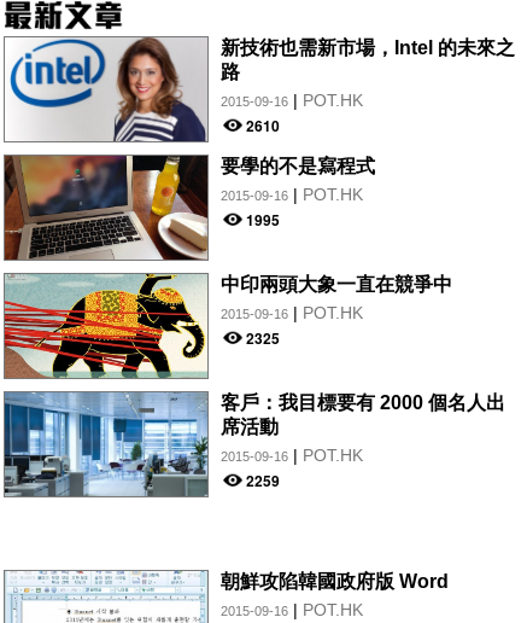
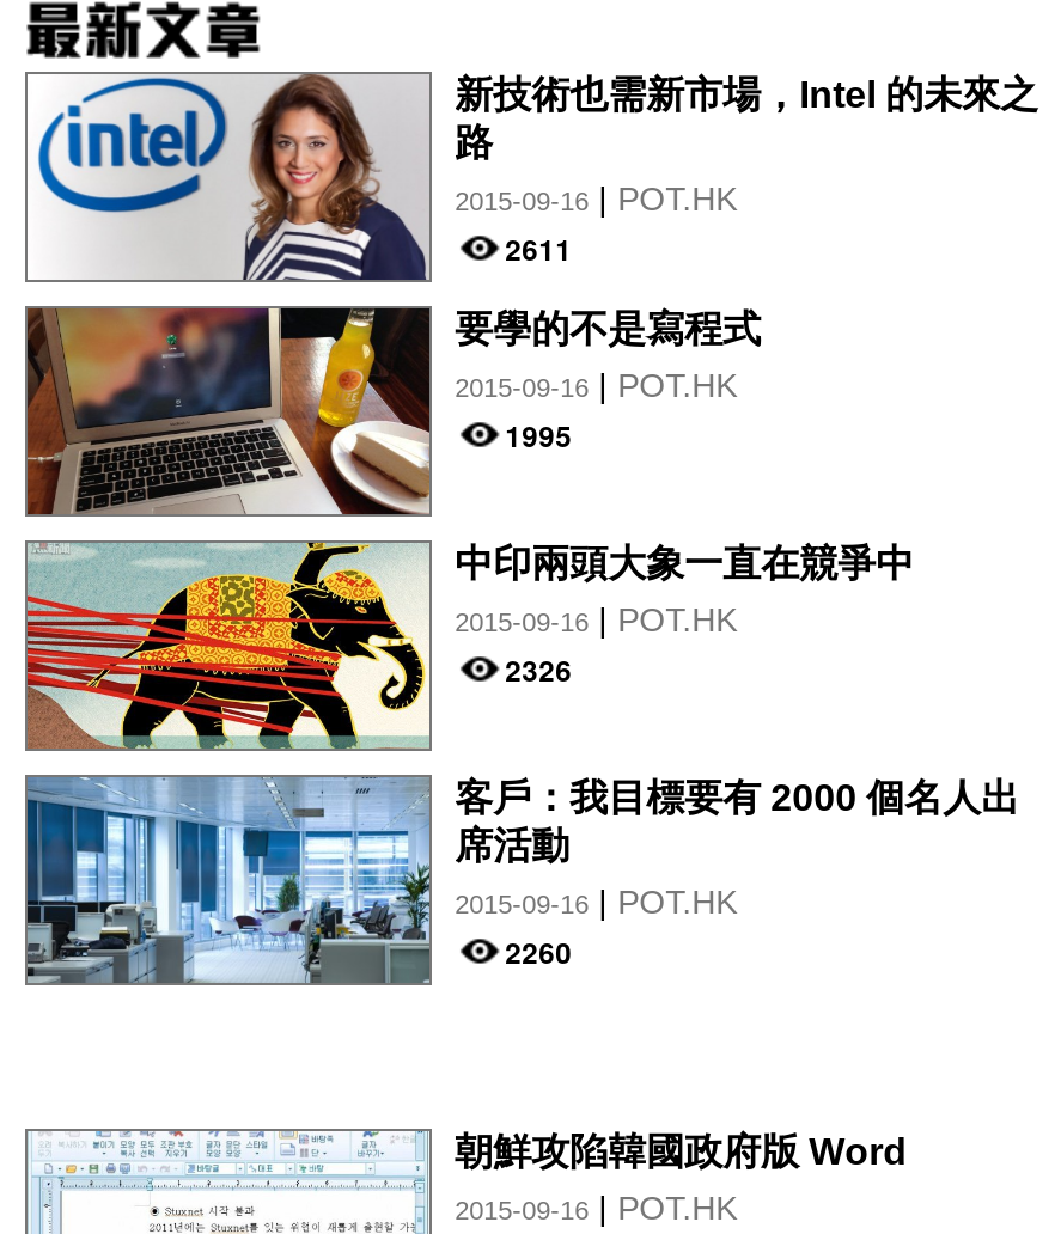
- 2610
+ 2611

- 2325
+ 2326

- 2259
+ 2260
